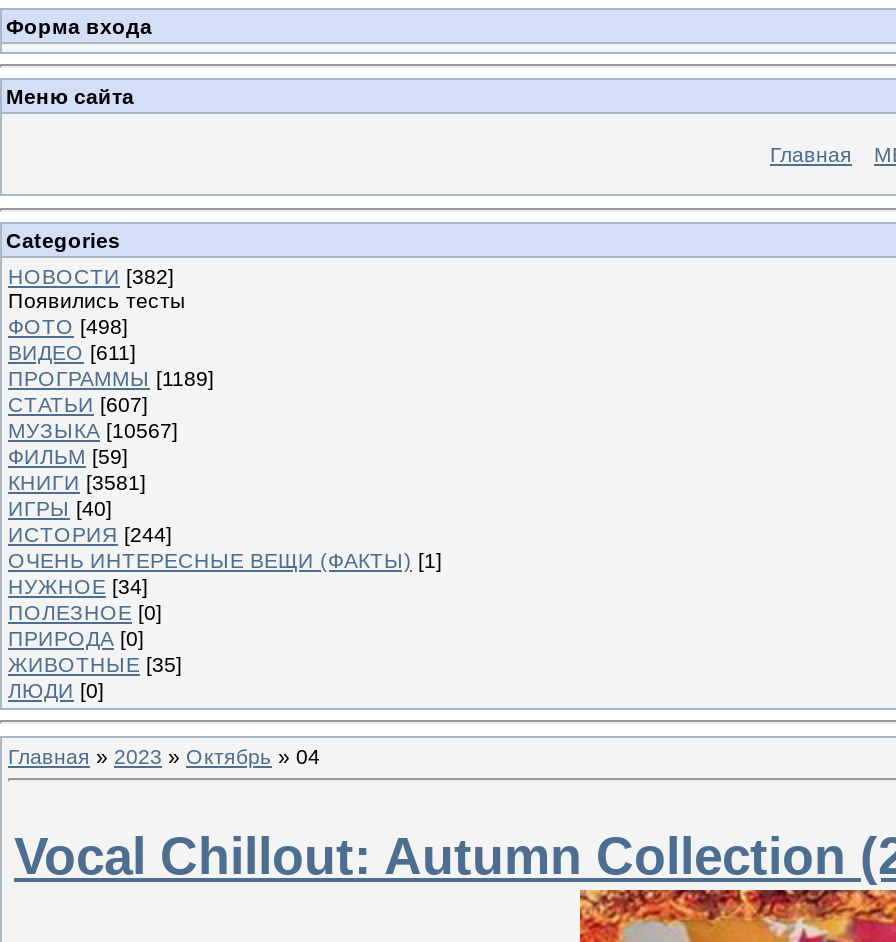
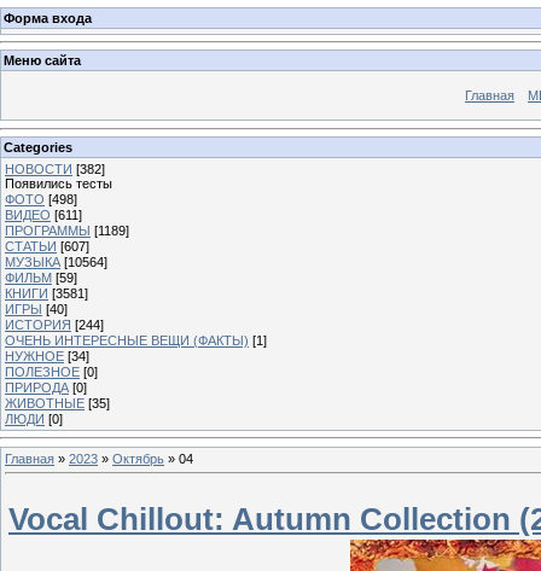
- МУЗЫКА [10567]
+ МУЗЫКА [10564]
